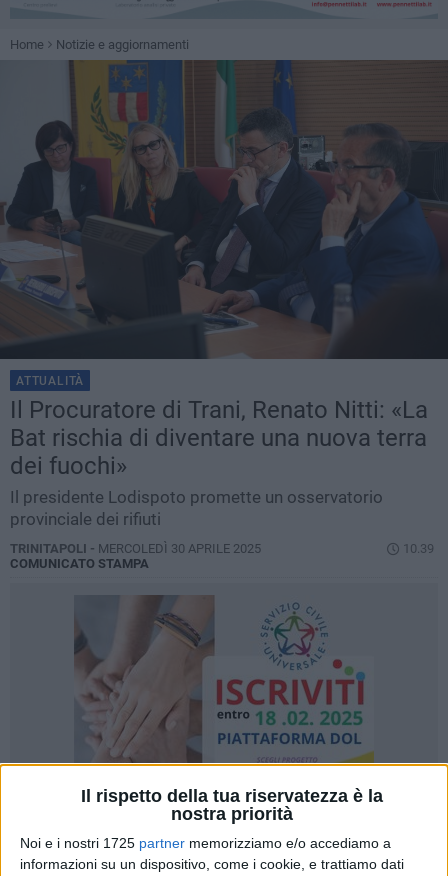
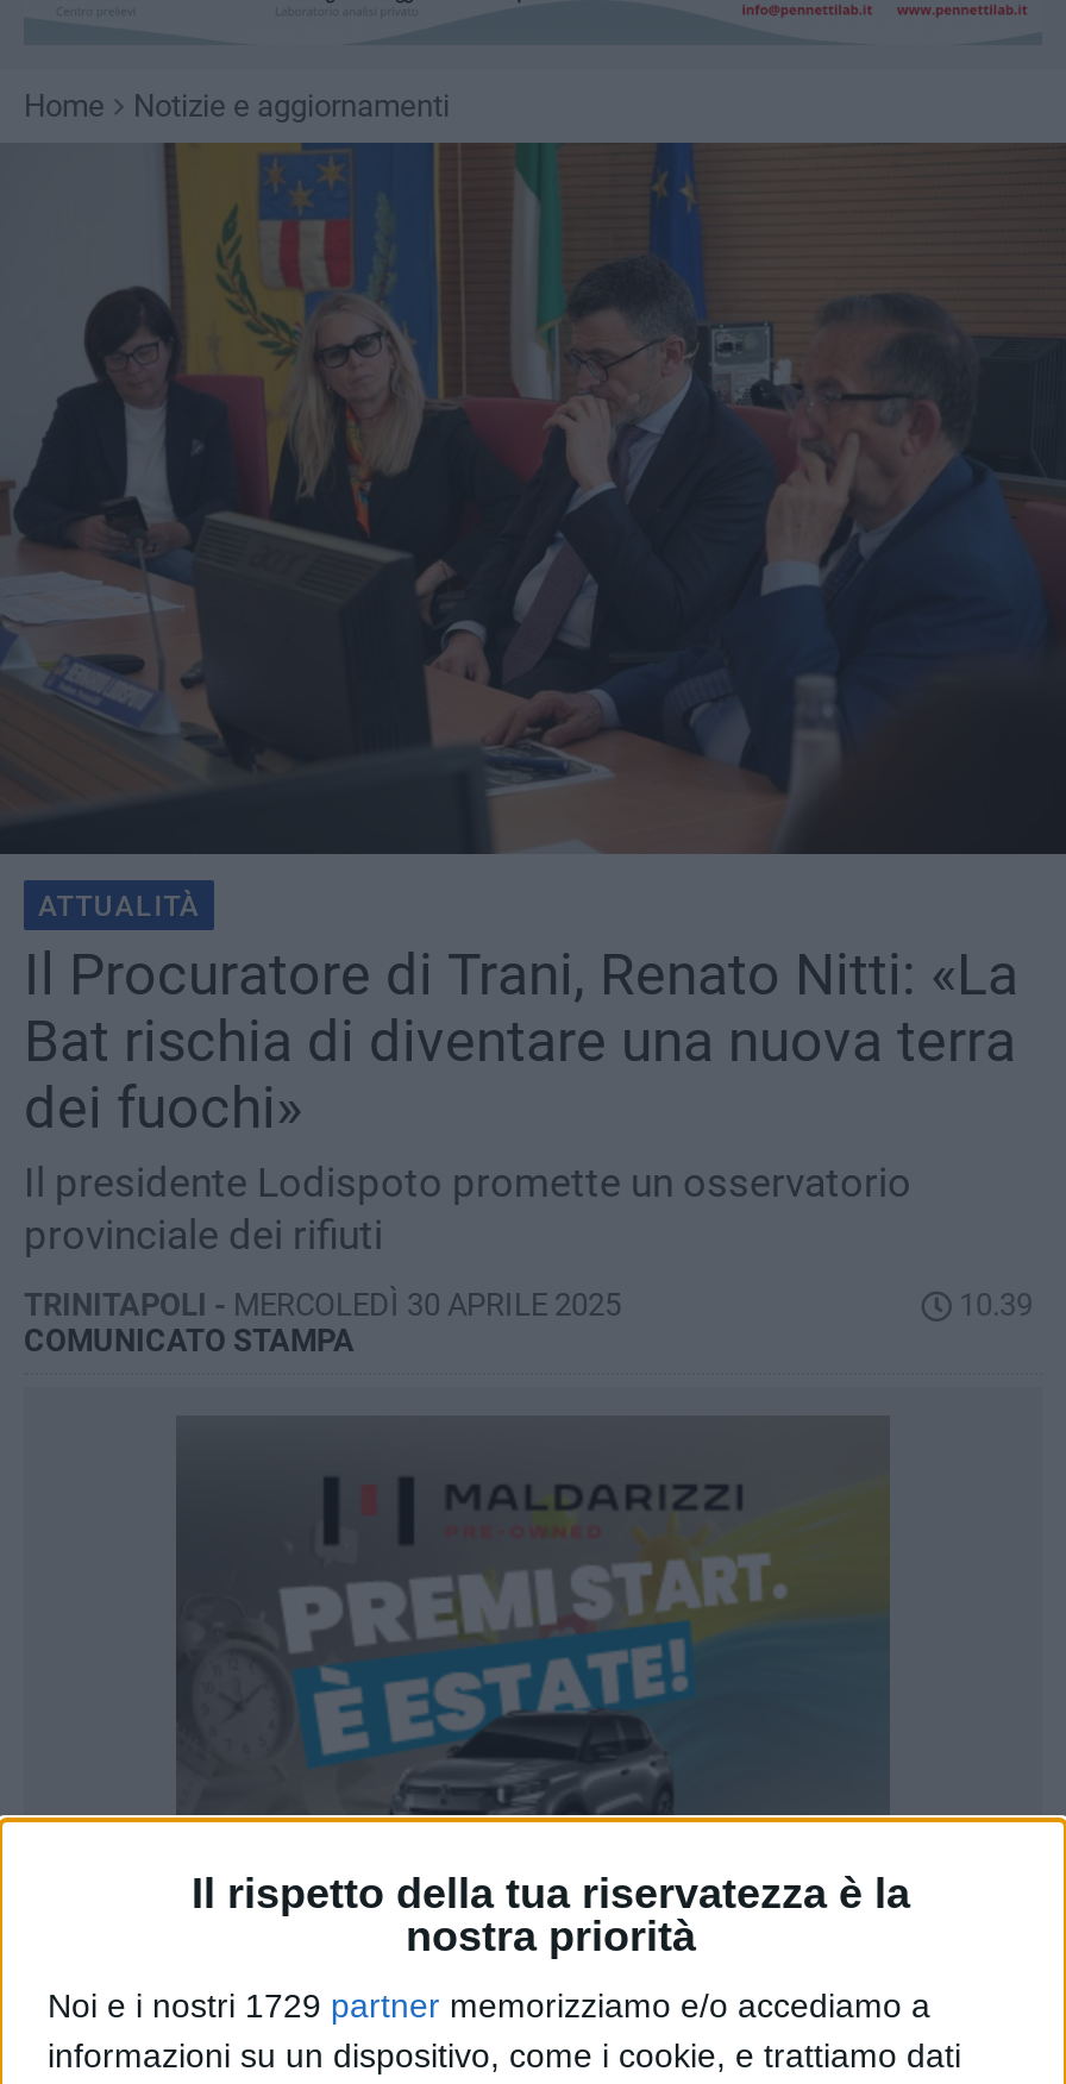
- [image]
+ [image]

- Noi e i nostri 1725 partner memorizziamo e/o accediamo a
+ Noi e i nostri 1729 partner memorizziamo e/o accediamo a
